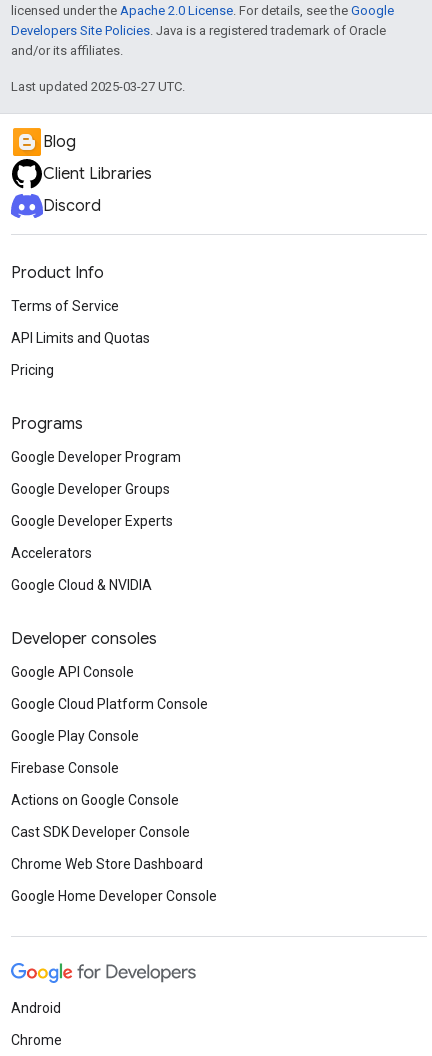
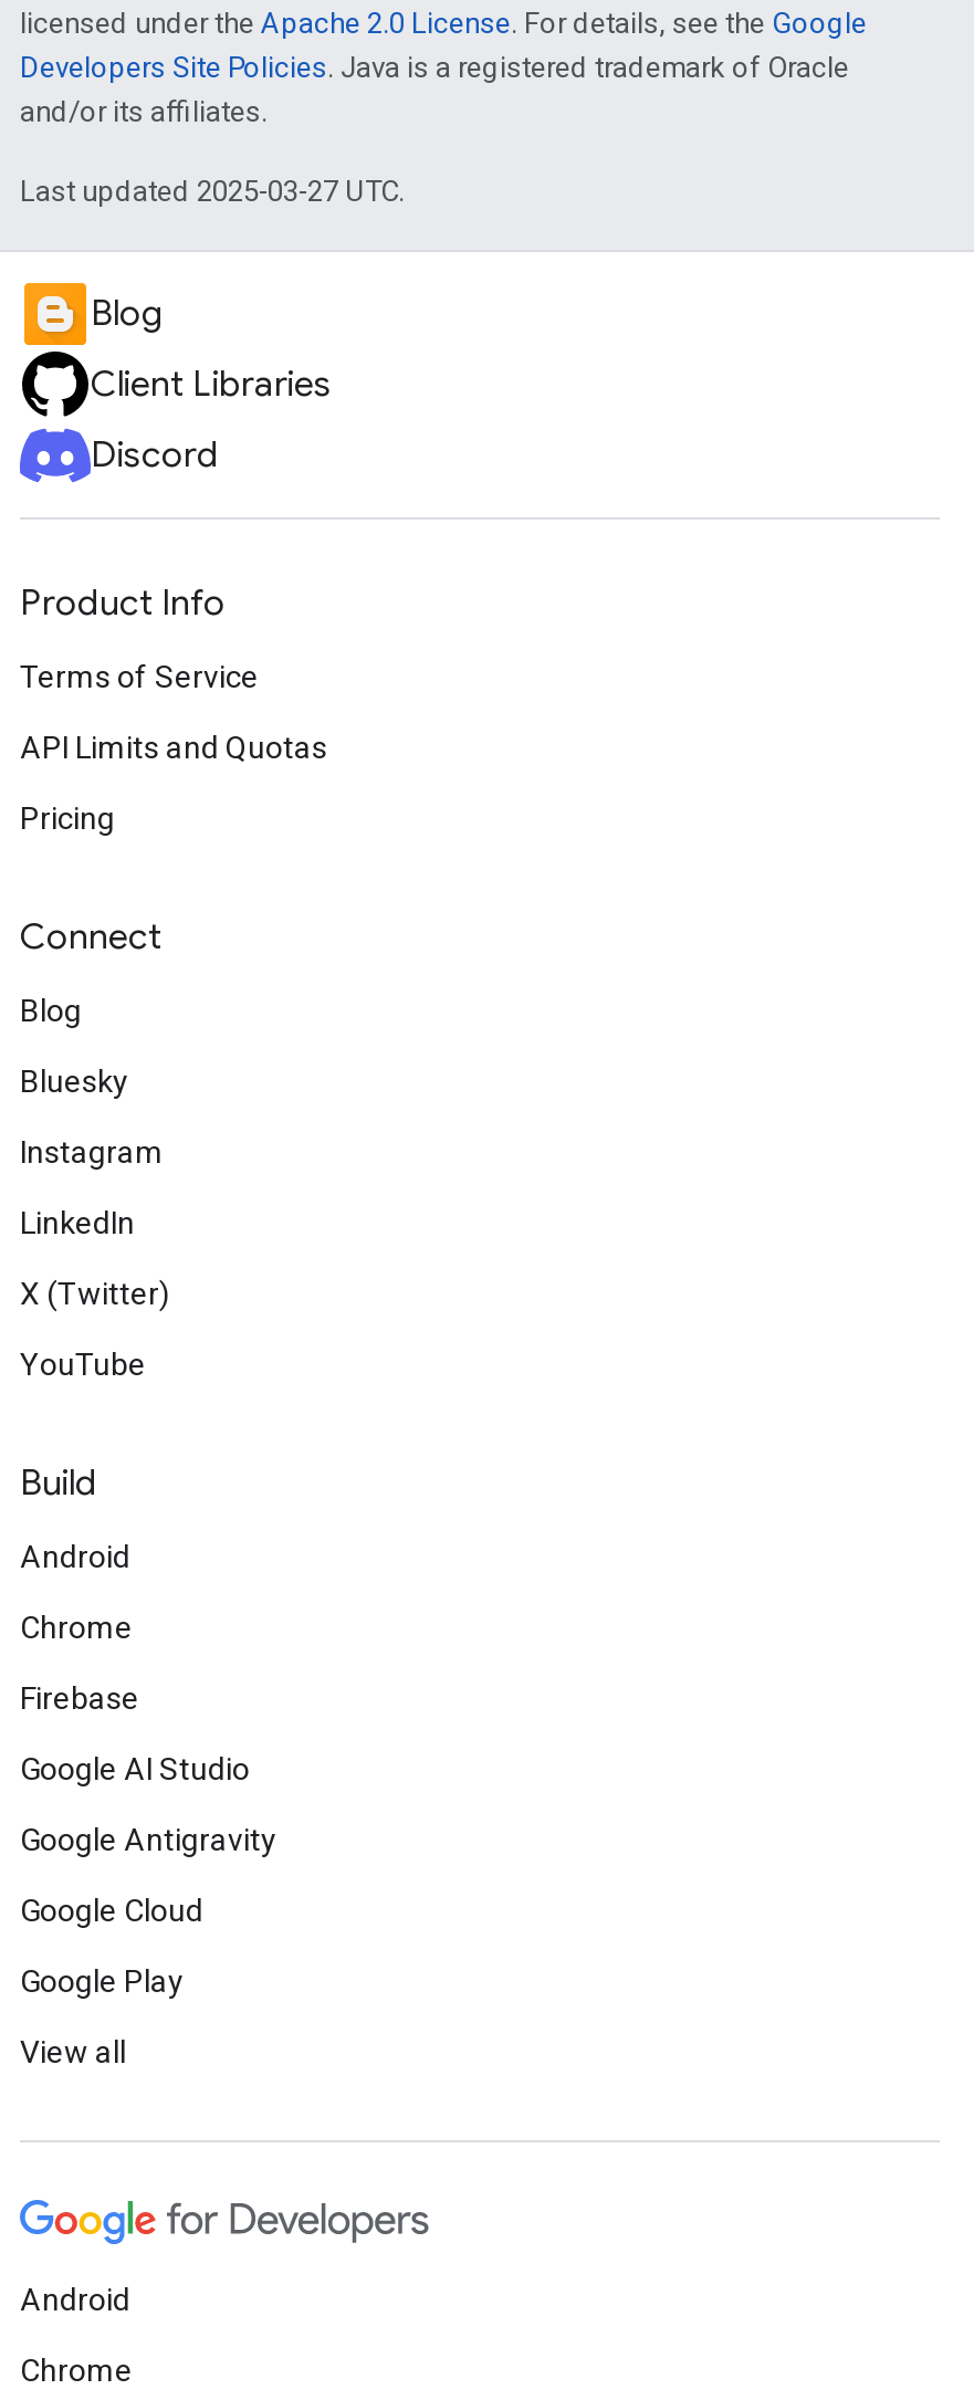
- Programs
- Google Developer Program
- Google Developer Groups
- Google Developer Experts
- Accelerators
- Google Cloud & NVIDIA
- Developer consoles
- Google API Console
- Google Cloud Platform Console
- Google Play Console
- Firebase Console
- Actions on Google Console
- Cast SDK Developer Console
- Chrome Web Store Dashboard
- Google Home Developer Console
+ Connect
+ Blog
+ Bluesky
+ Instagram
+ LinkedIn
+ X (Twitter)
+ YouTube
+ Build
+ Android
+ Chrome
+ Firebase
+ Google AI Studio
+ Google Antigravity
+ Google Cloud
+ Google Play
+ View all
